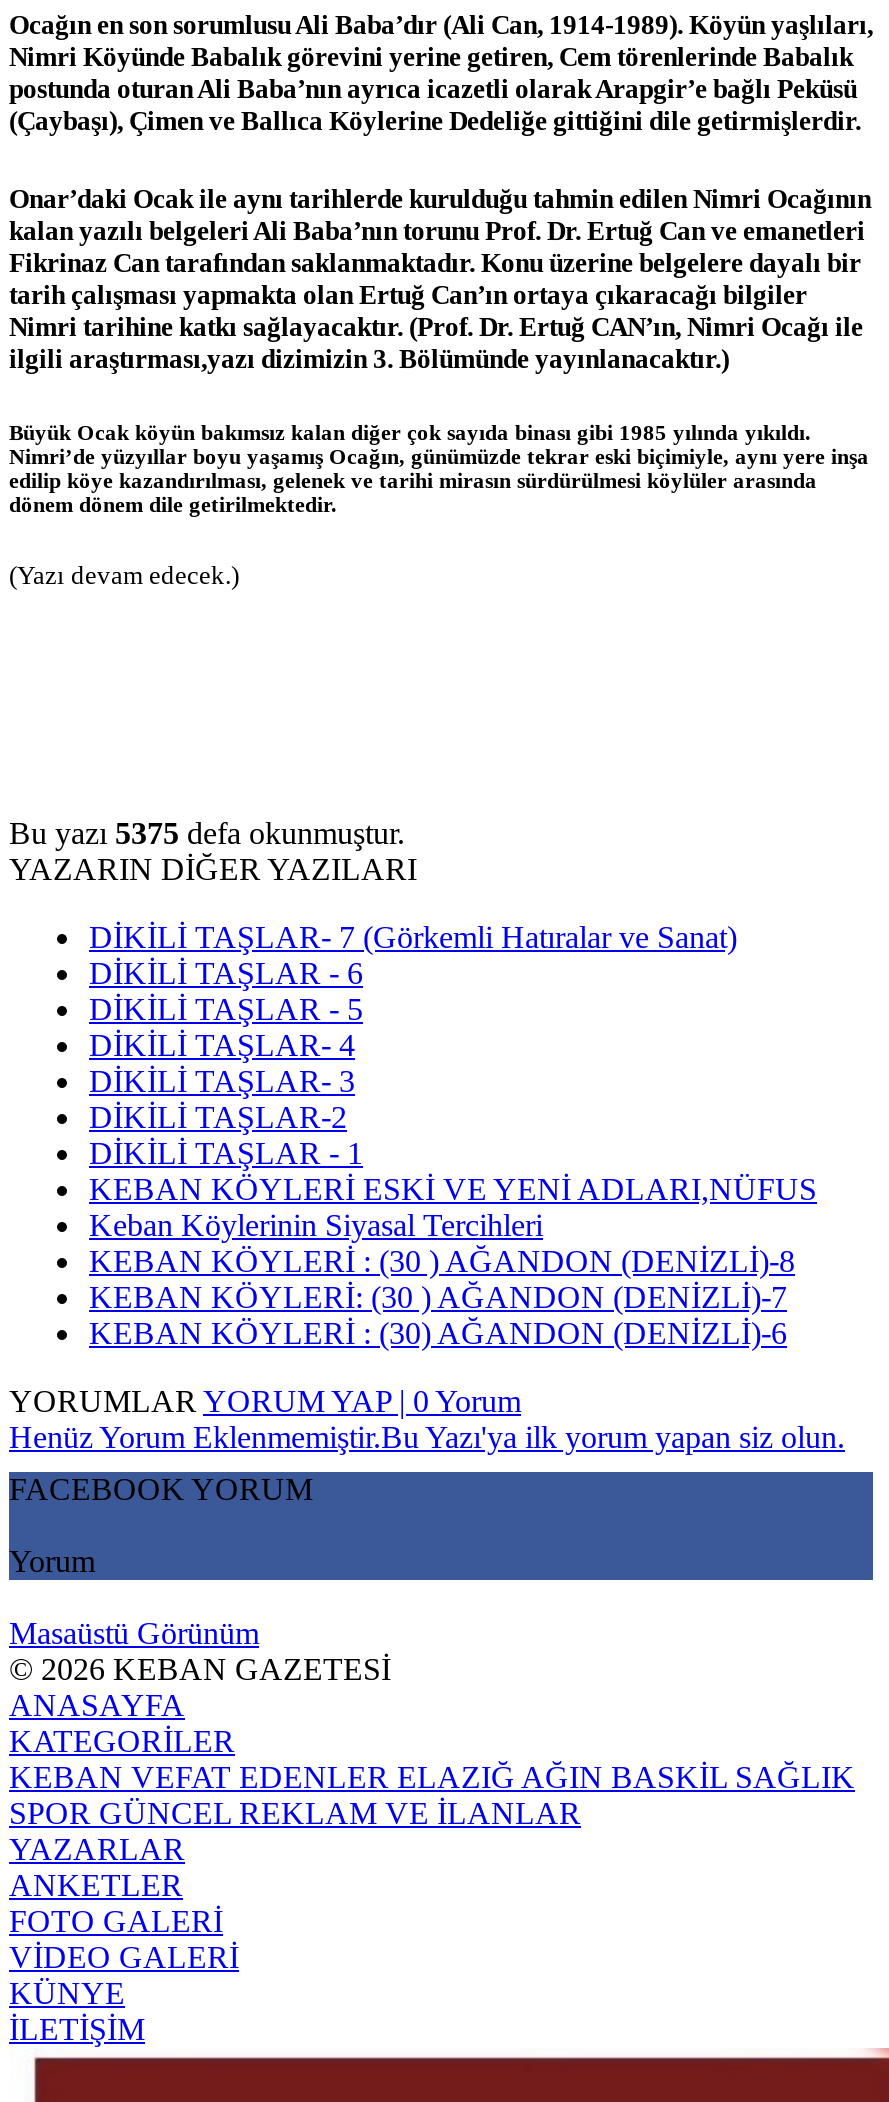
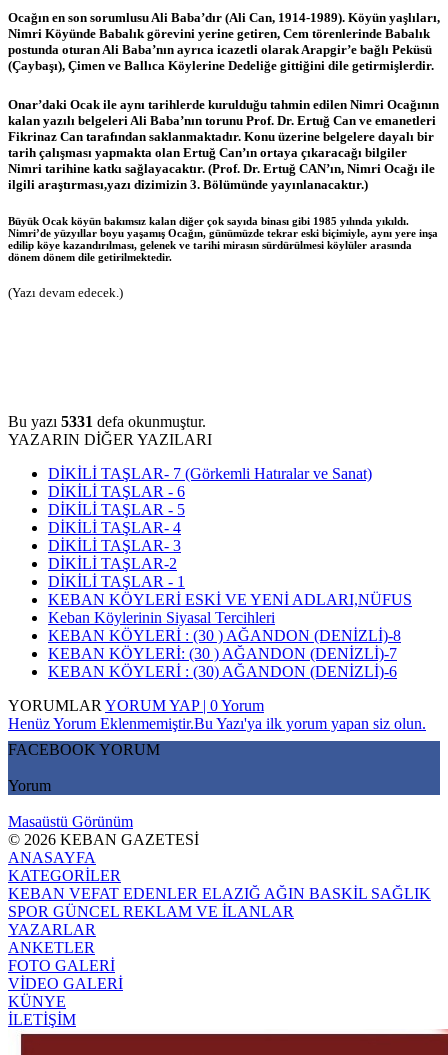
- Bu yazı 5375 defa okunmuştur.
+ Bu yazı 5331 defa okunmuştur.
